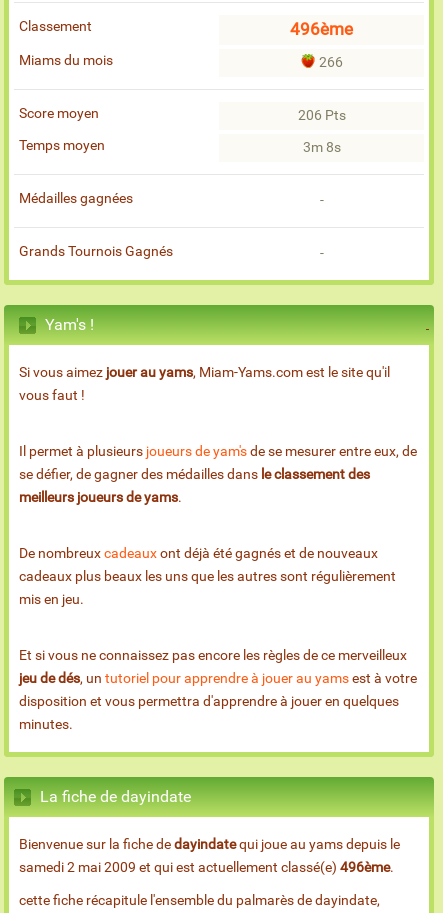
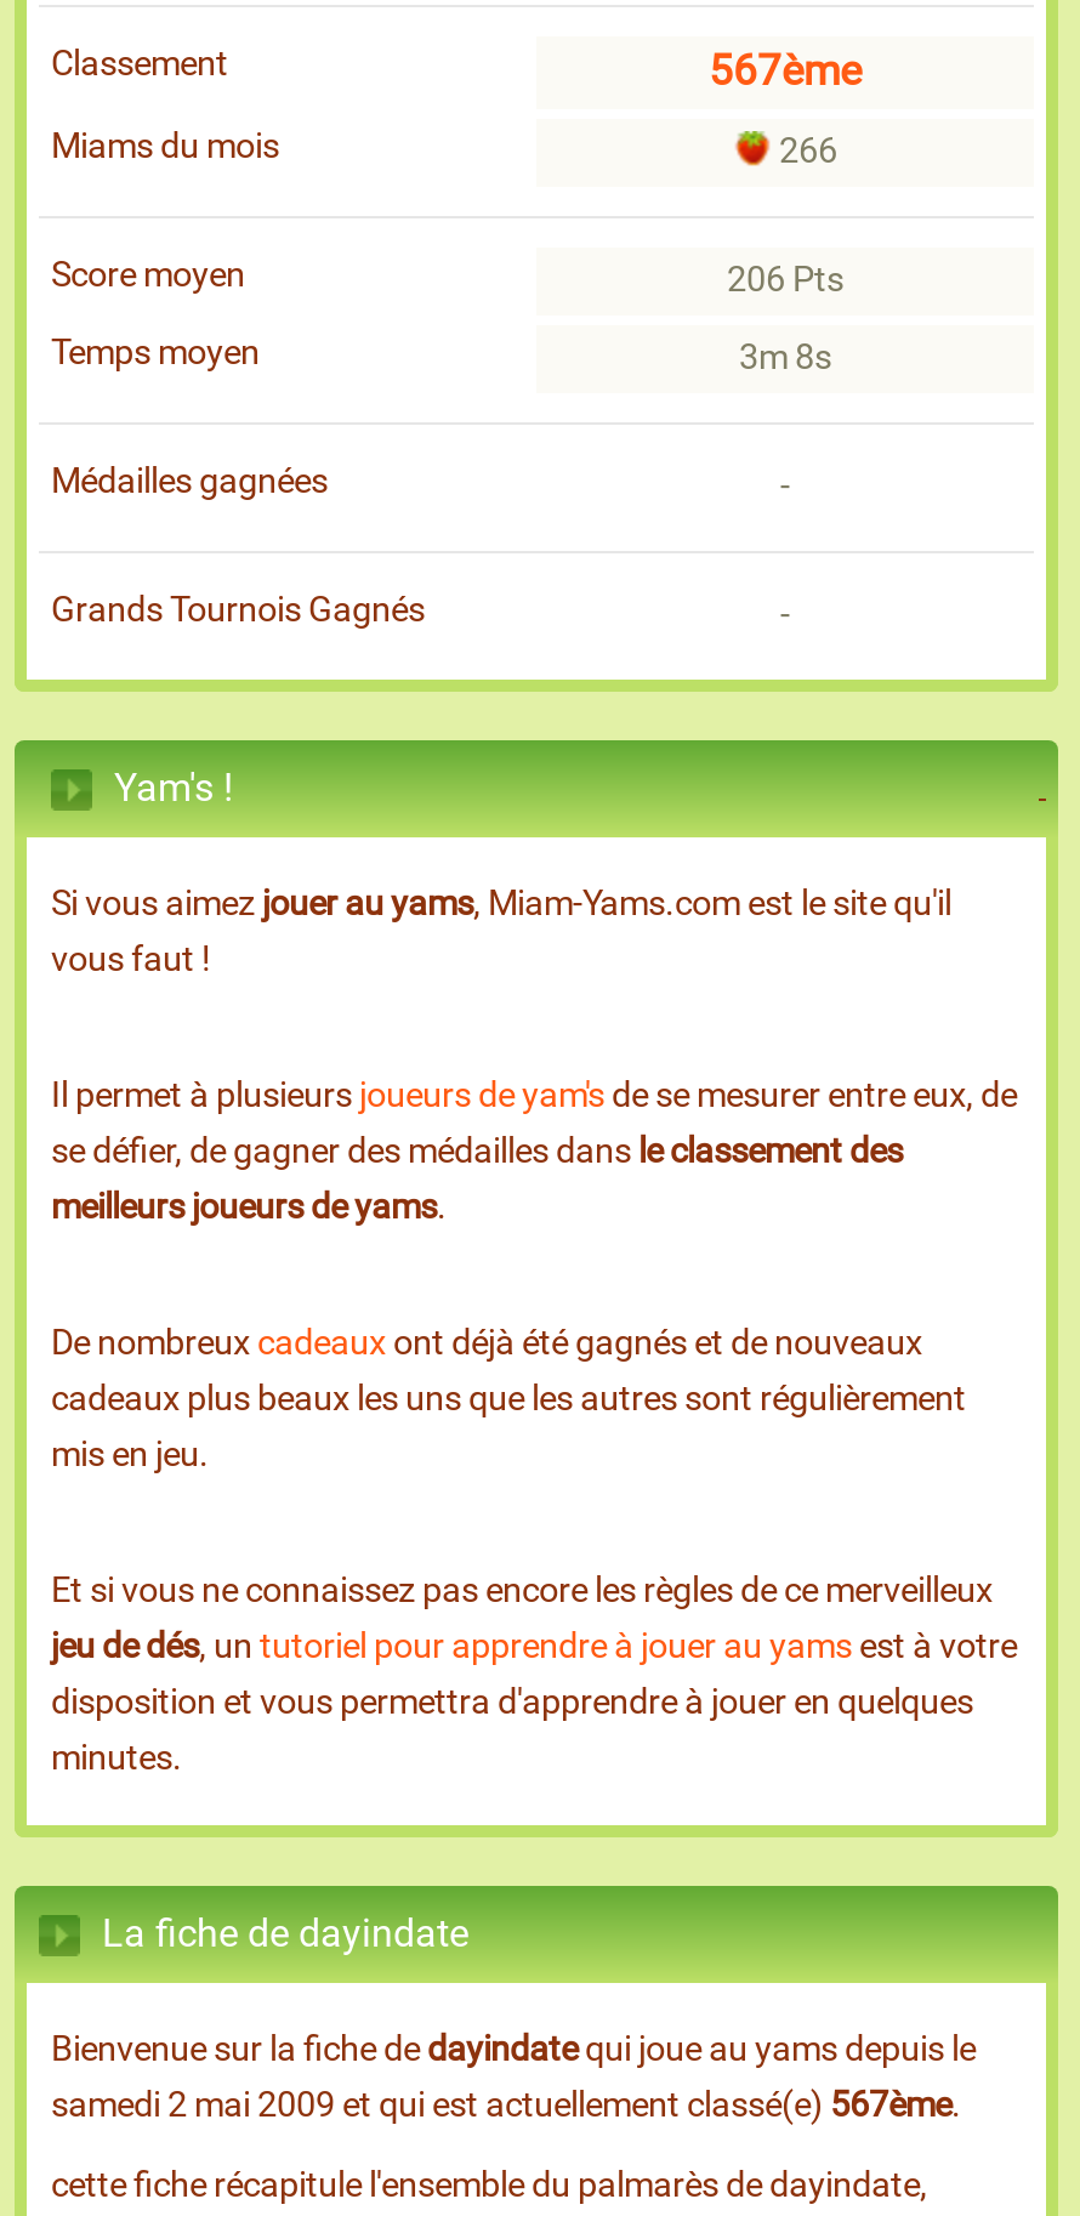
- 496ème
+ 567ème

- samedi 2 mai 2009 et qui est actuellement classé(e) 496ème.
+ samedi 2 mai 2009 et qui est actuellement classé(e) 567ème.
